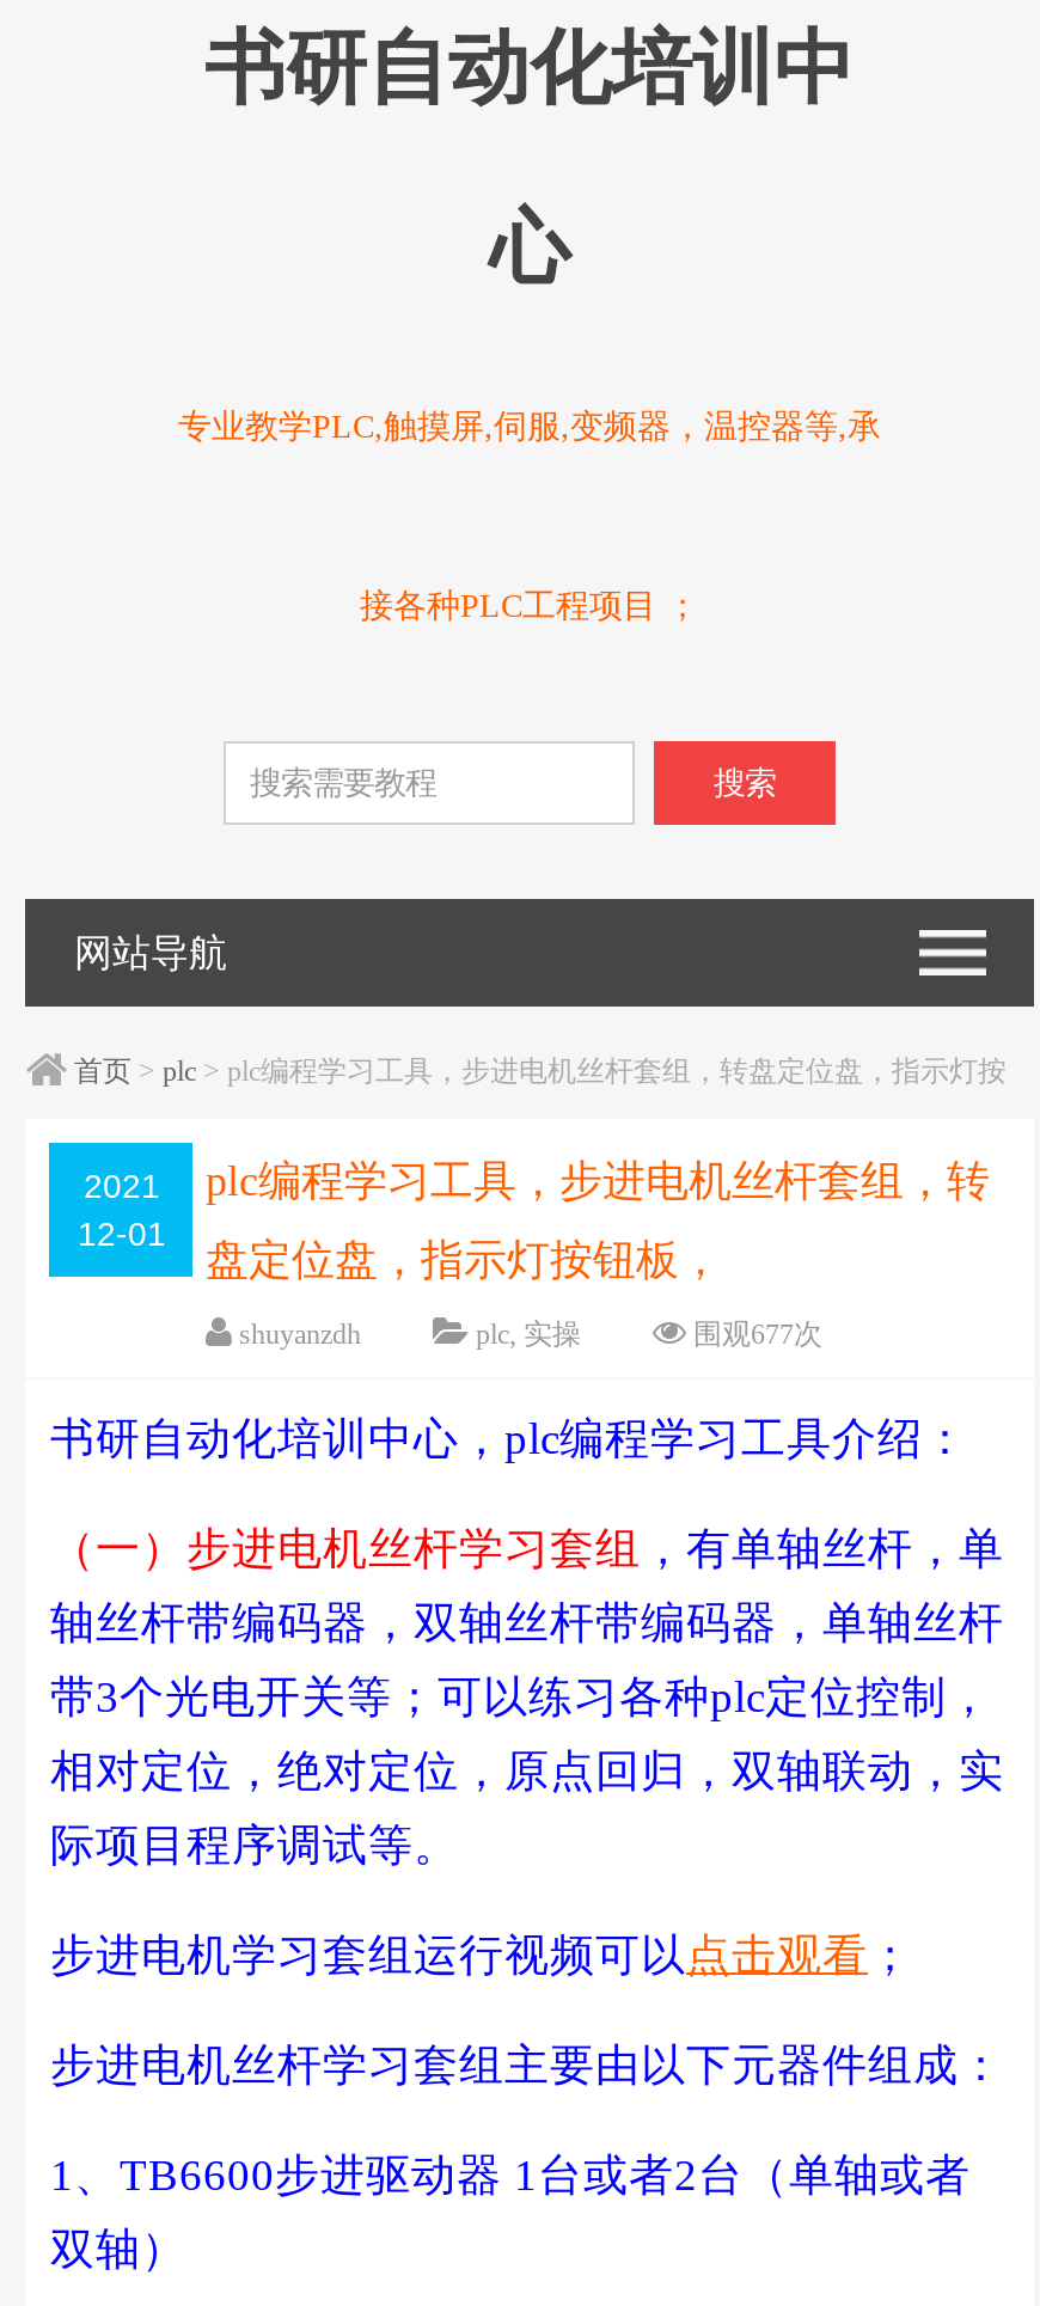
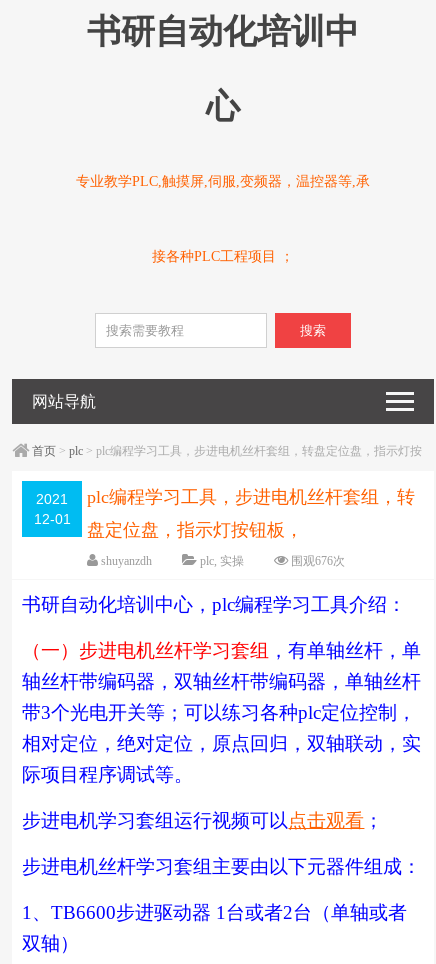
- 围观677次
+ 围观676次
